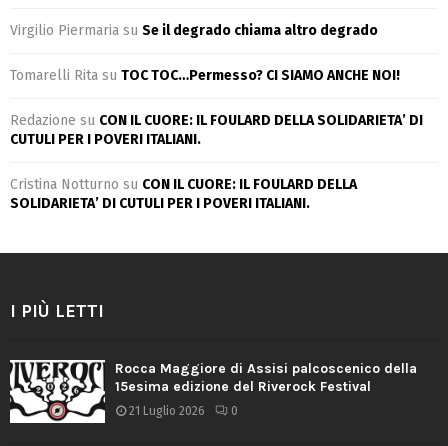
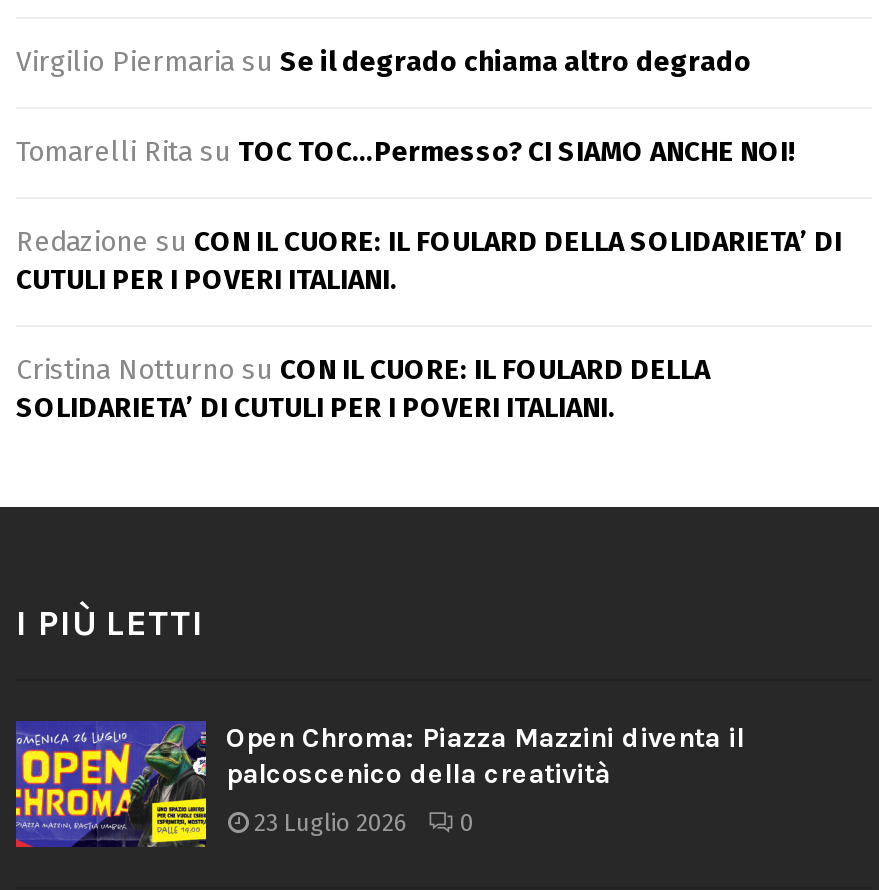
- [image]
- Rocca Maggiore di Assisi palcoscenico della
- 15esima edizione del Riverock Festival
+ [image]
+ Open Chroma: Piazza Mazzini diventa il
+ palcoscenico della creatività

- 21 Luglio 2026 0
+ 23 Luglio 2026 0
